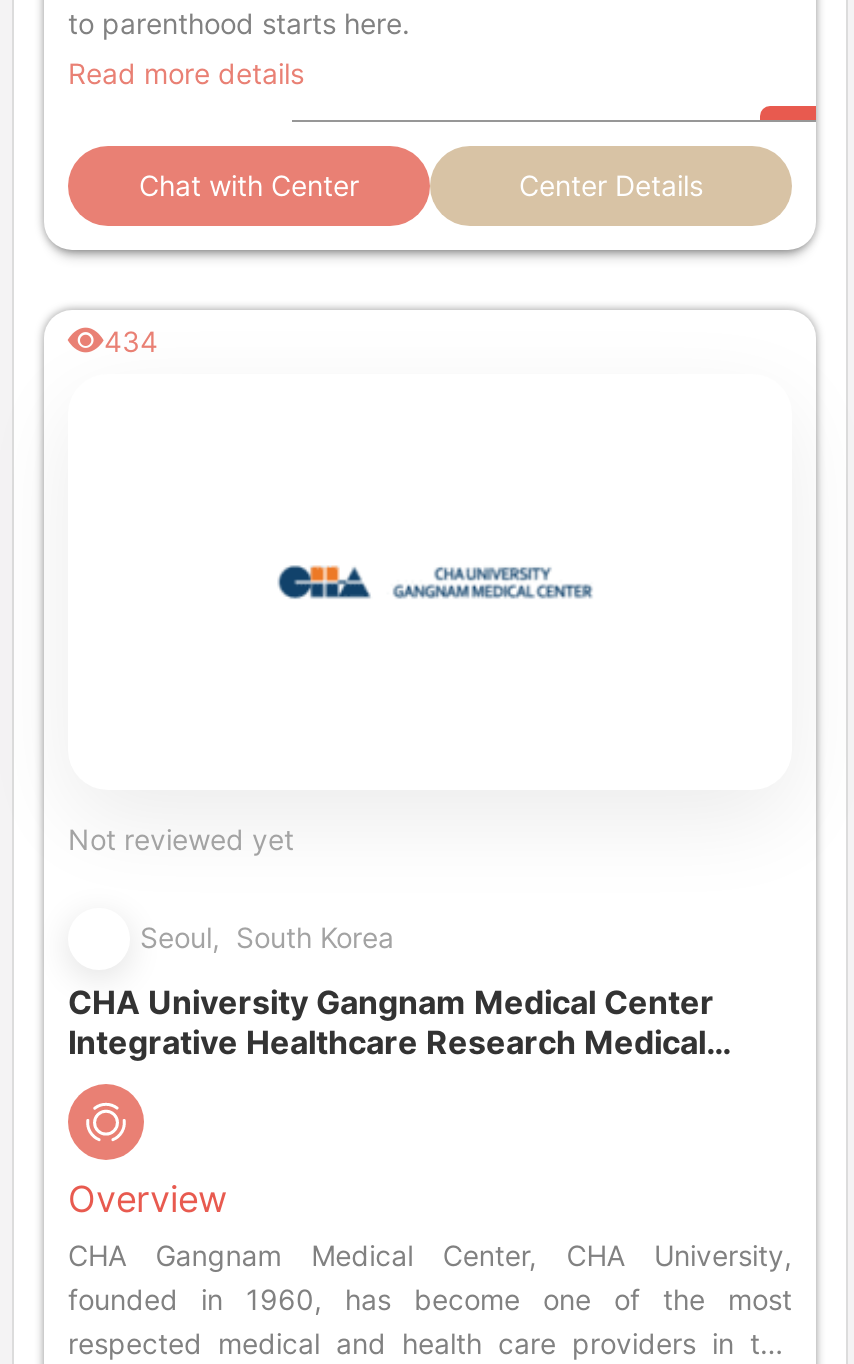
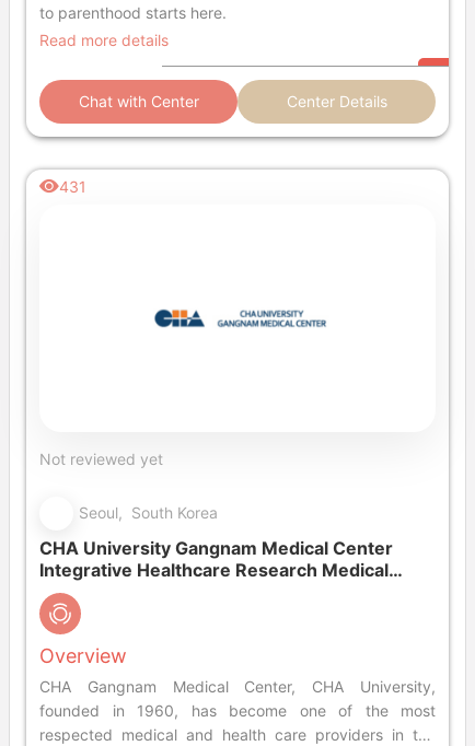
- 434
+ 431
